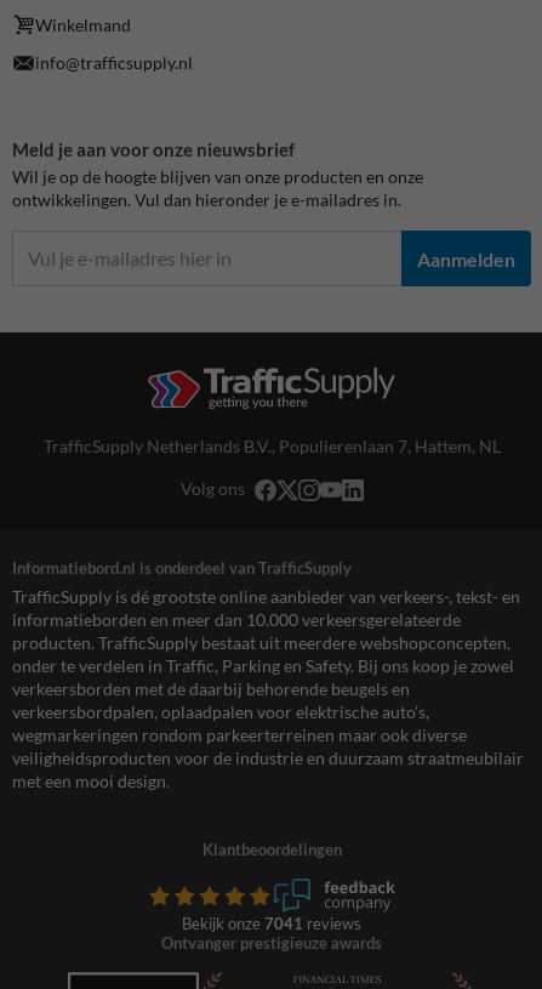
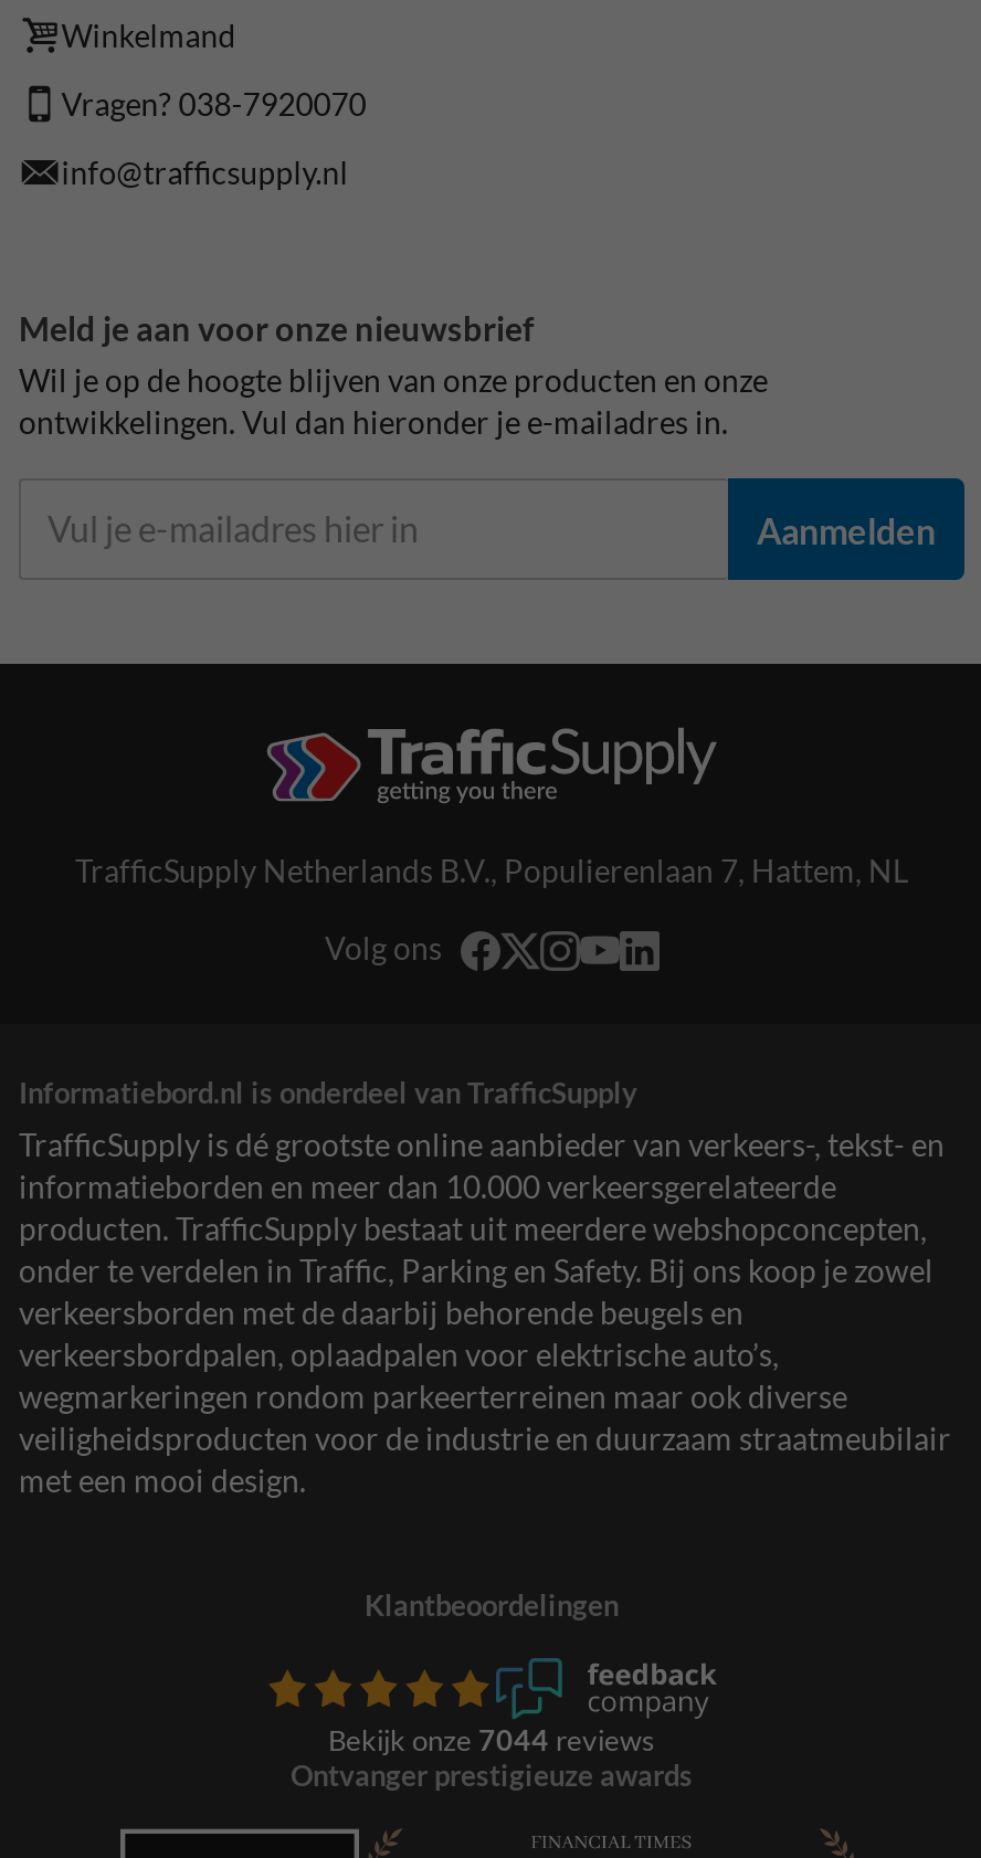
+ Vragen? 038-7920070

- Bekijk onze 7041 reviews
+ Bekijk onze 7044 reviews
